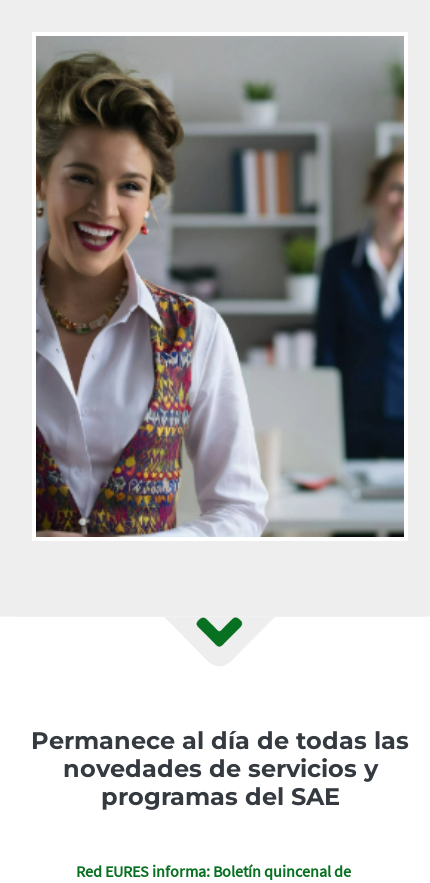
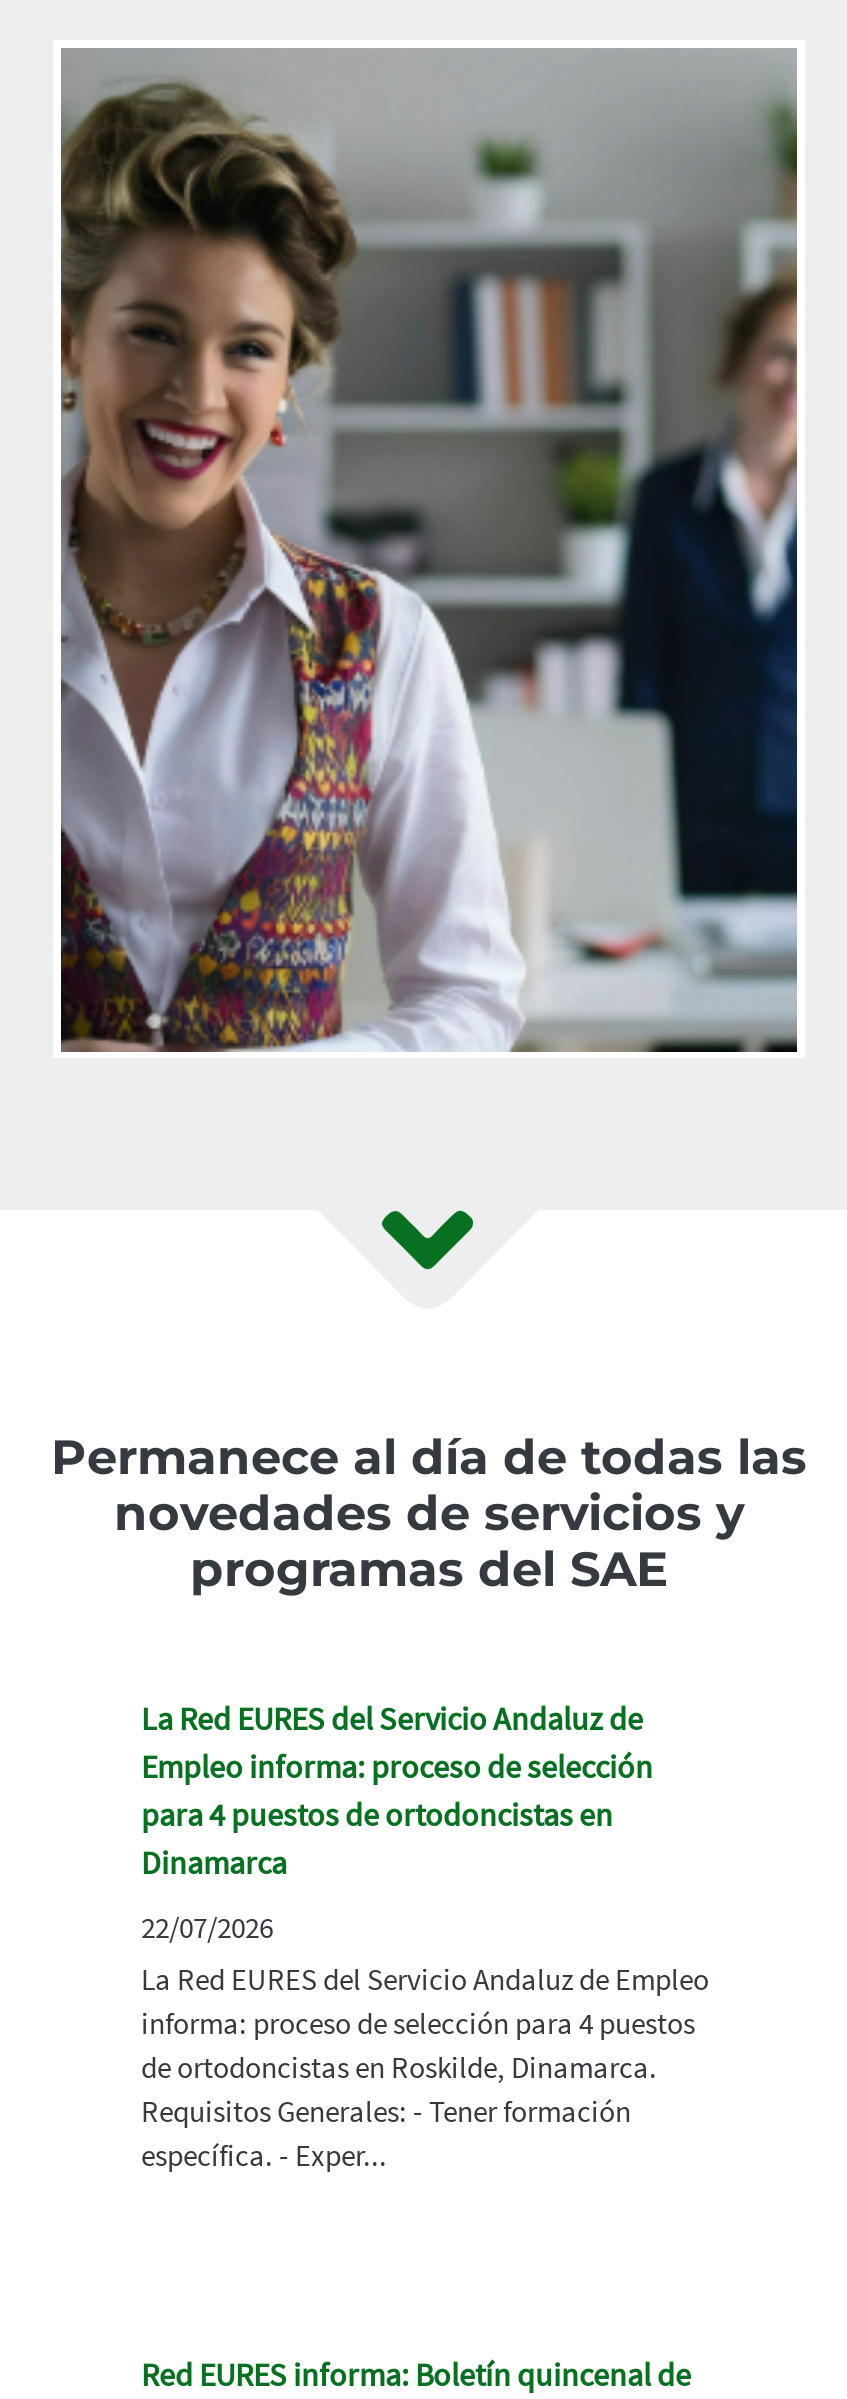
+ La Red EURES del Servicio Andaluz de
+ Empleo informa: proceso de selección
+ para 4 puestos de ortodoncistas en
+ Dinamarca
+ 22/07/2026
+ La Red EURES del Servicio Andaluz de Empleo
+ informa: proceso de selección para 4 puestos
+ de ortodoncistas en Roskilde, Dinamarca.
+ Requisitos Generales: - Tener formación
+ específica. - Exper...
